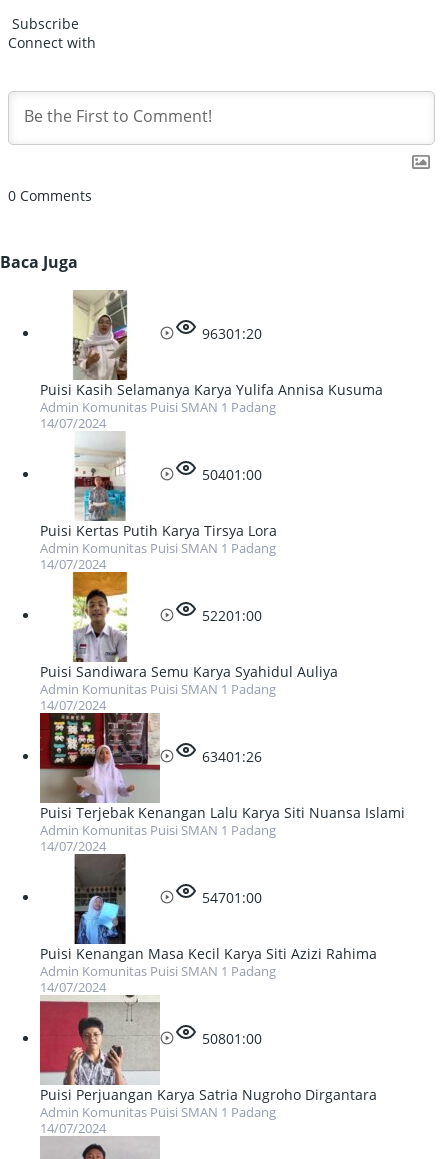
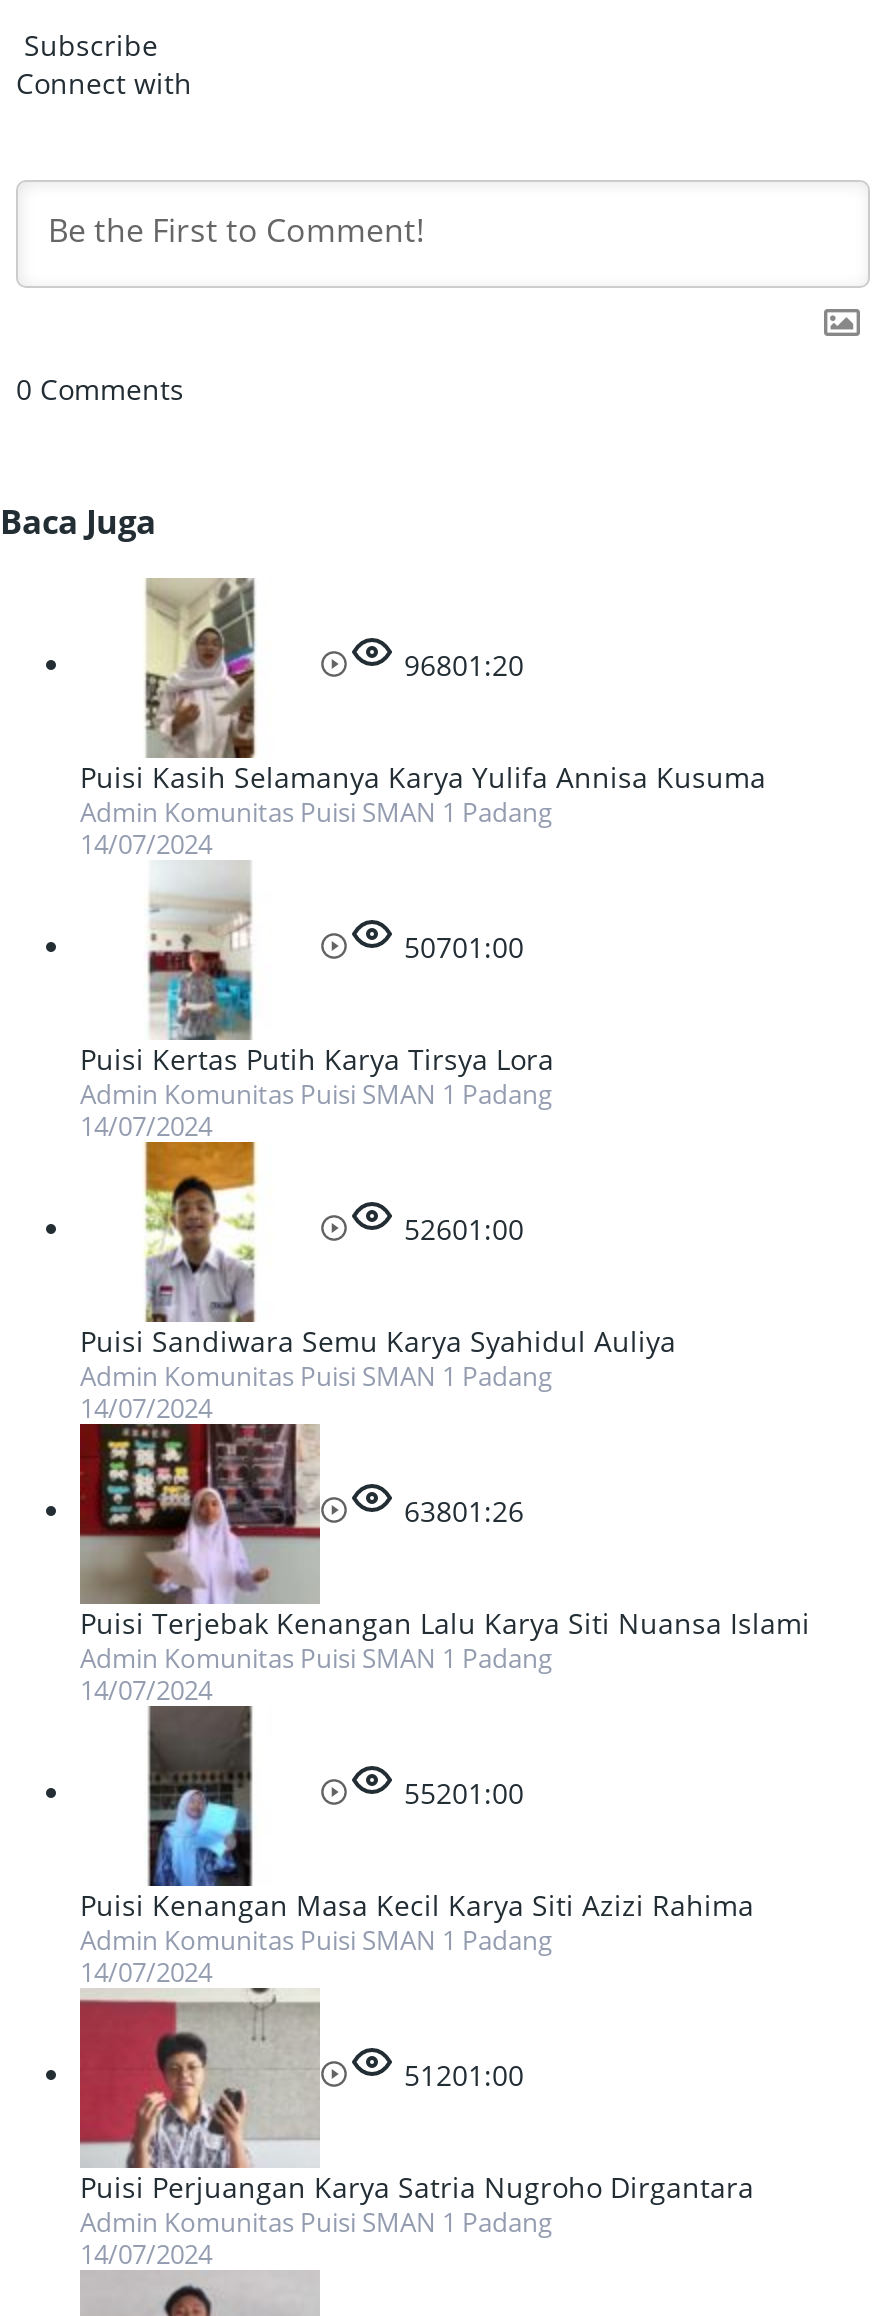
- 96301:20
+ 96801:20

- 50401:00
+ 50701:00

- 52201:00
+ 52601:00

- 63401:26
+ 63801:26

- 54701:00
+ 55201:00

- 50801:00
+ 51201:00
